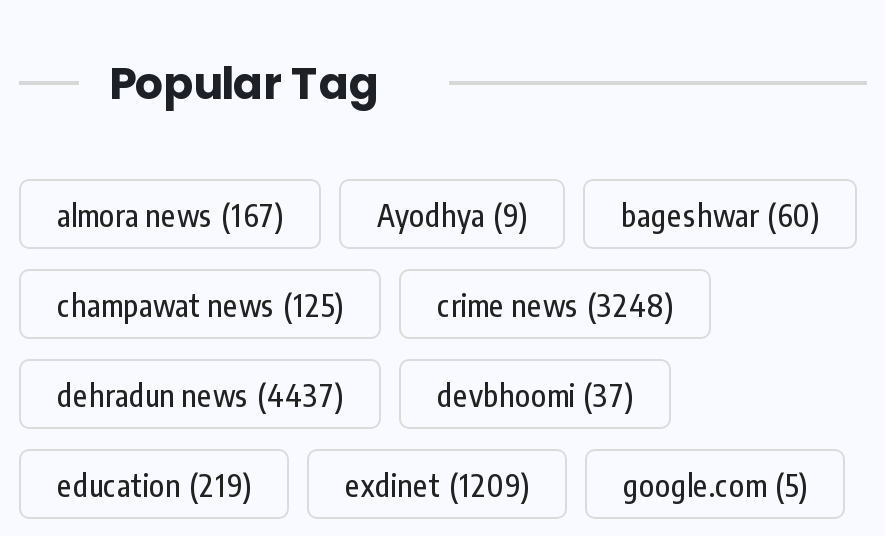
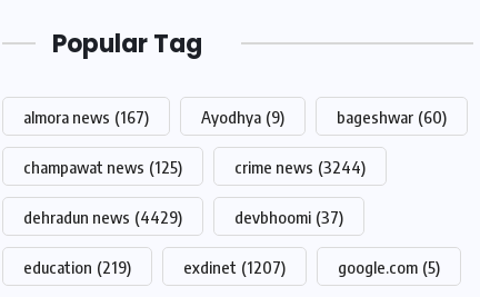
- crime news (3248)
+ crime news (3244)

- dehradun news (4437)
+ dehradun news (4429)

- exdinet (1209)
+ exdinet (1207)
